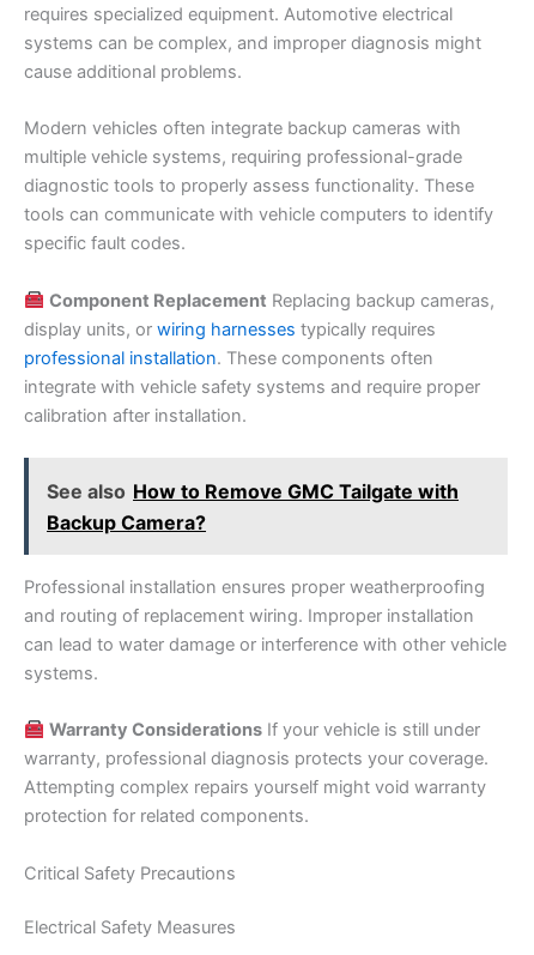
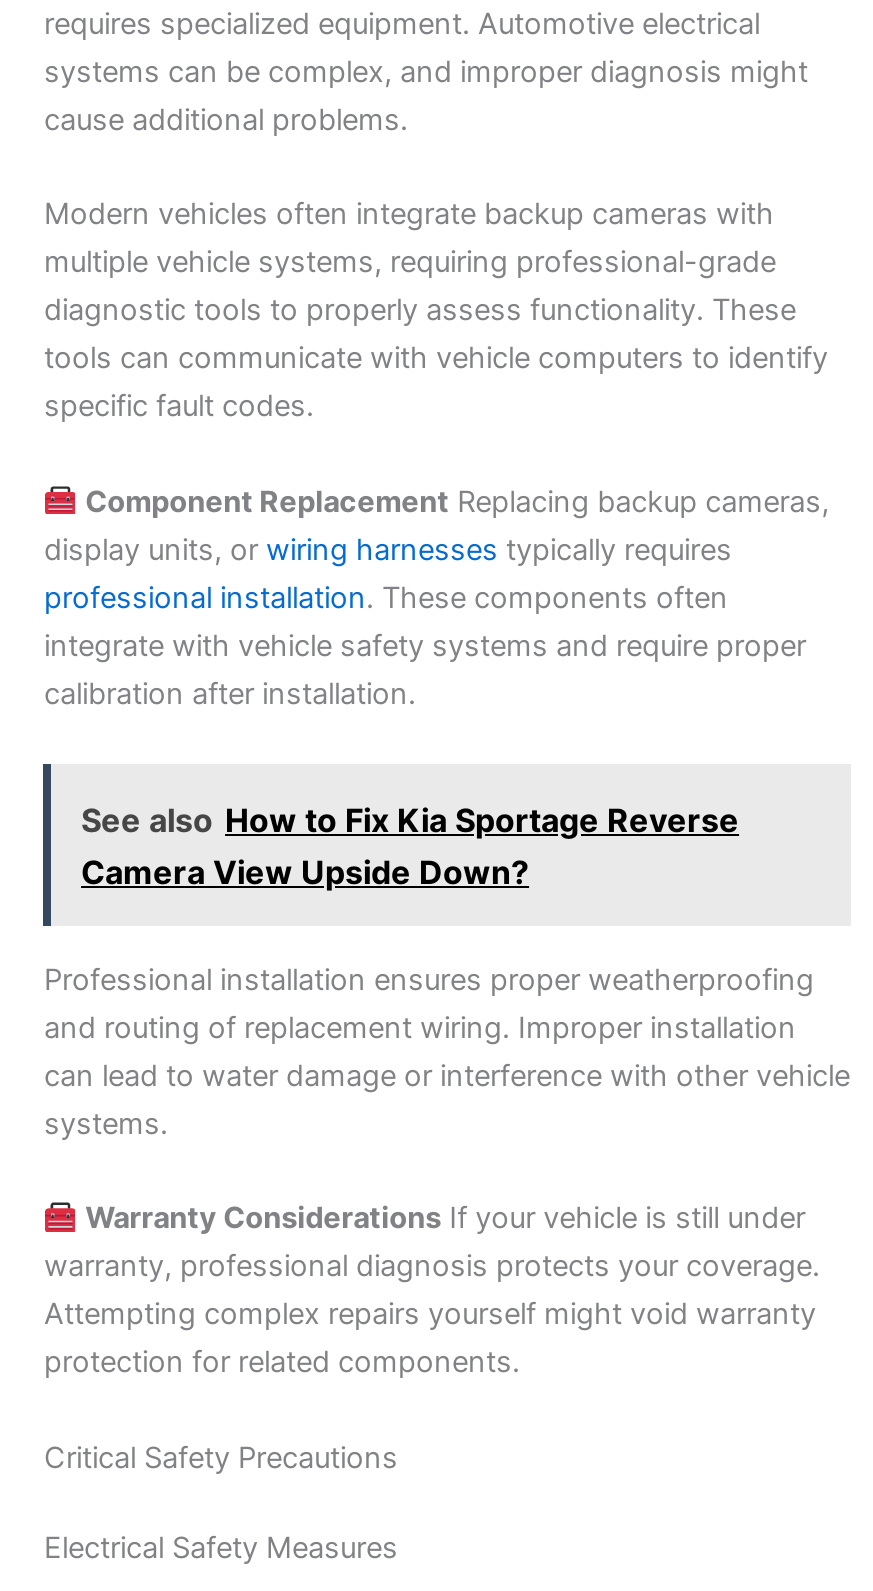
- See also How to Remove GMC Tailgate with
- Backup Camera?
+ See also How to Fix Kia Sportage Reverse
+ Camera View Upside Down?
